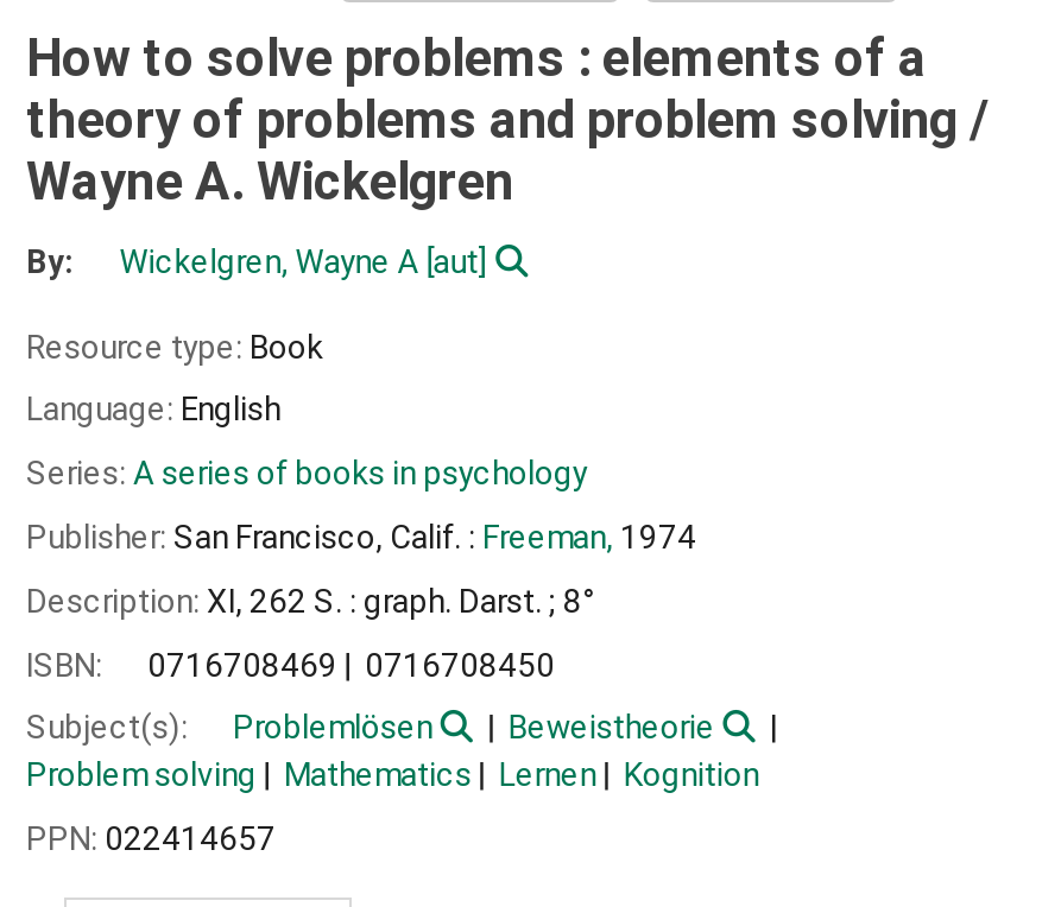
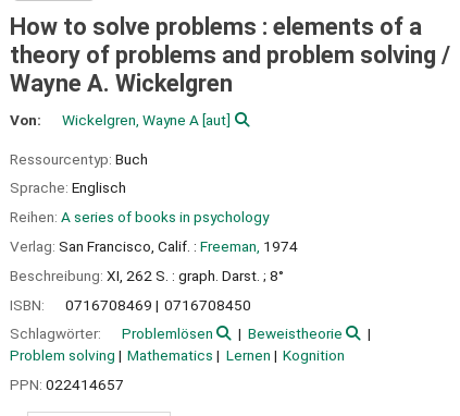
- By:
+ Von:

- Resource type: Book
+ Ressourcentyp: Buch

- Language: English
+ Sprache: Englisch

- Series: A series of books in psychology
+ Reihen: A series of books in psychology

- Publisher: San Francisco, Calif. : Freeman, 1974
+ Verlag: San Francisco, Calif. : Freeman, 1974

- Description: XI, 262 S. : graph. Darst. ; 8°
+ Beschreibung: XI, 262 S. : graph. Darst. ; 8°

- Subject(s):
+ Schlagwörter:
